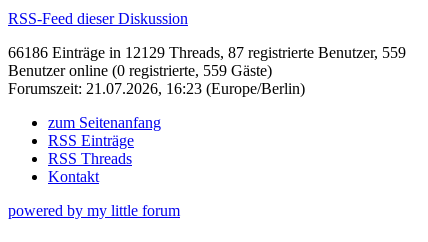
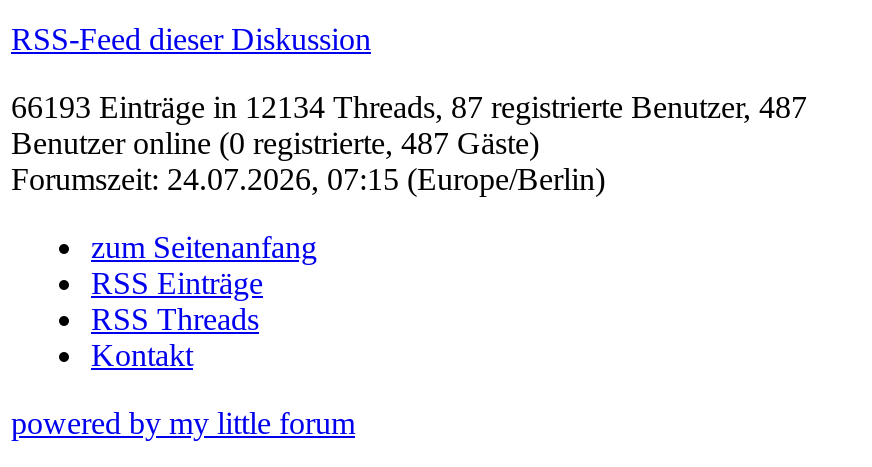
- 66186 Einträge in 12129 Threads, 87 registrierte Benutzer, 559
+ 66193 Einträge in 12134 Threads, 87 registrierte Benutzer, 487

- Benutzer online (0 registrierte, 559 Gäste)
+ Benutzer online (0 registrierte, 487 Gäste)

- Forumszeit: 21.07.2026, 16:23 (Europe/Berlin)
+ Forumszeit: 24.07.2026, 07:15 (Europe/Berlin)
